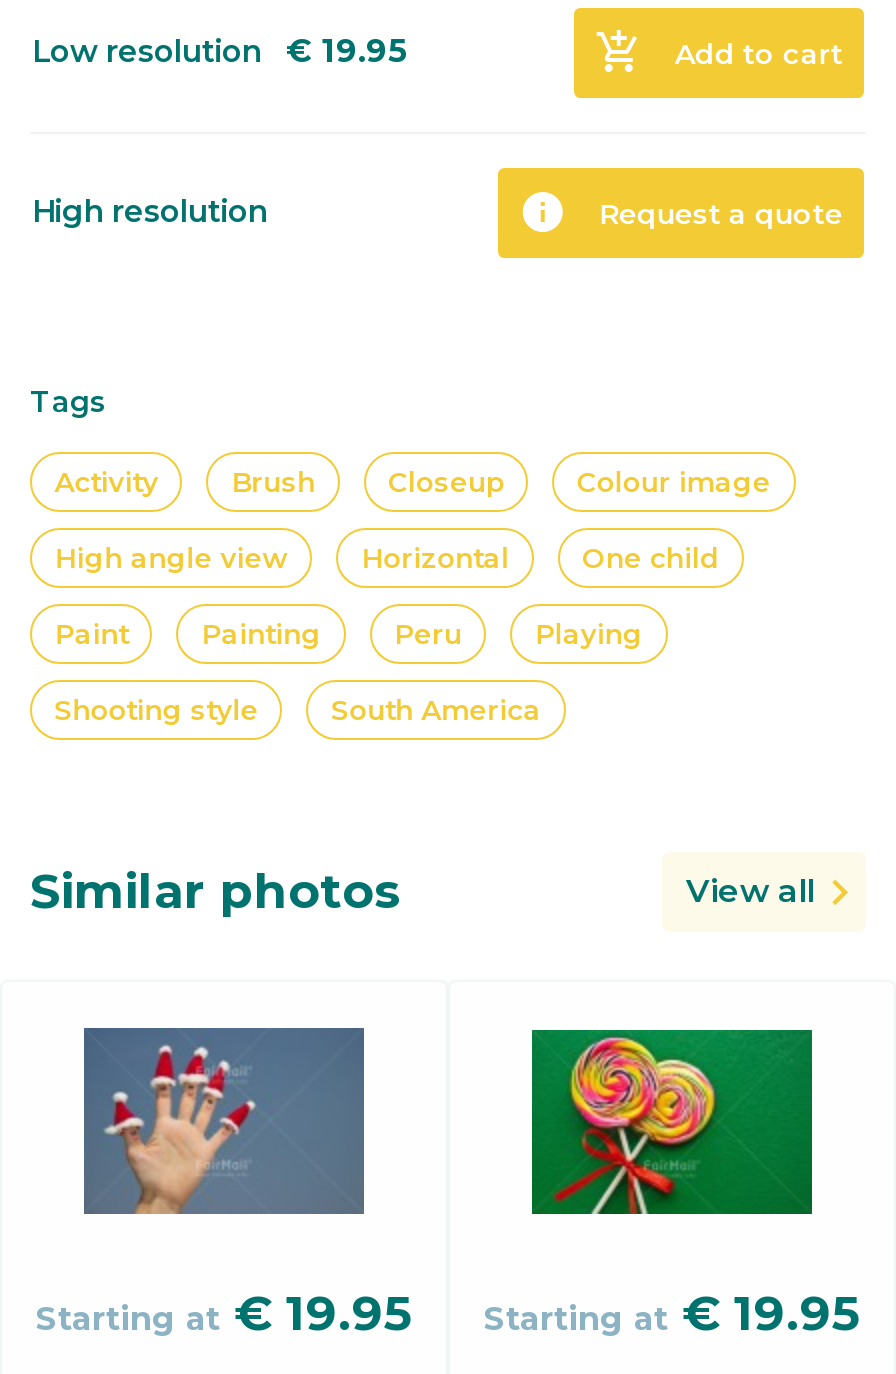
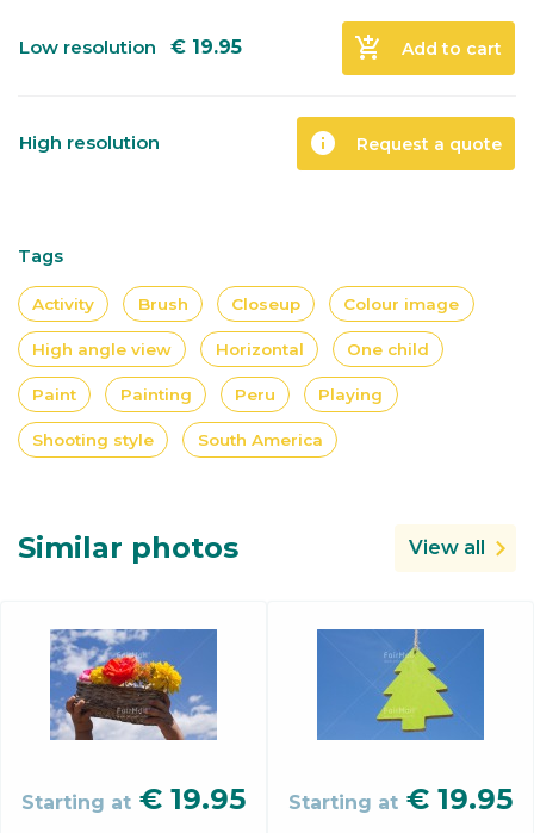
- [image]
+ [image]

- [image]
+ [image]
